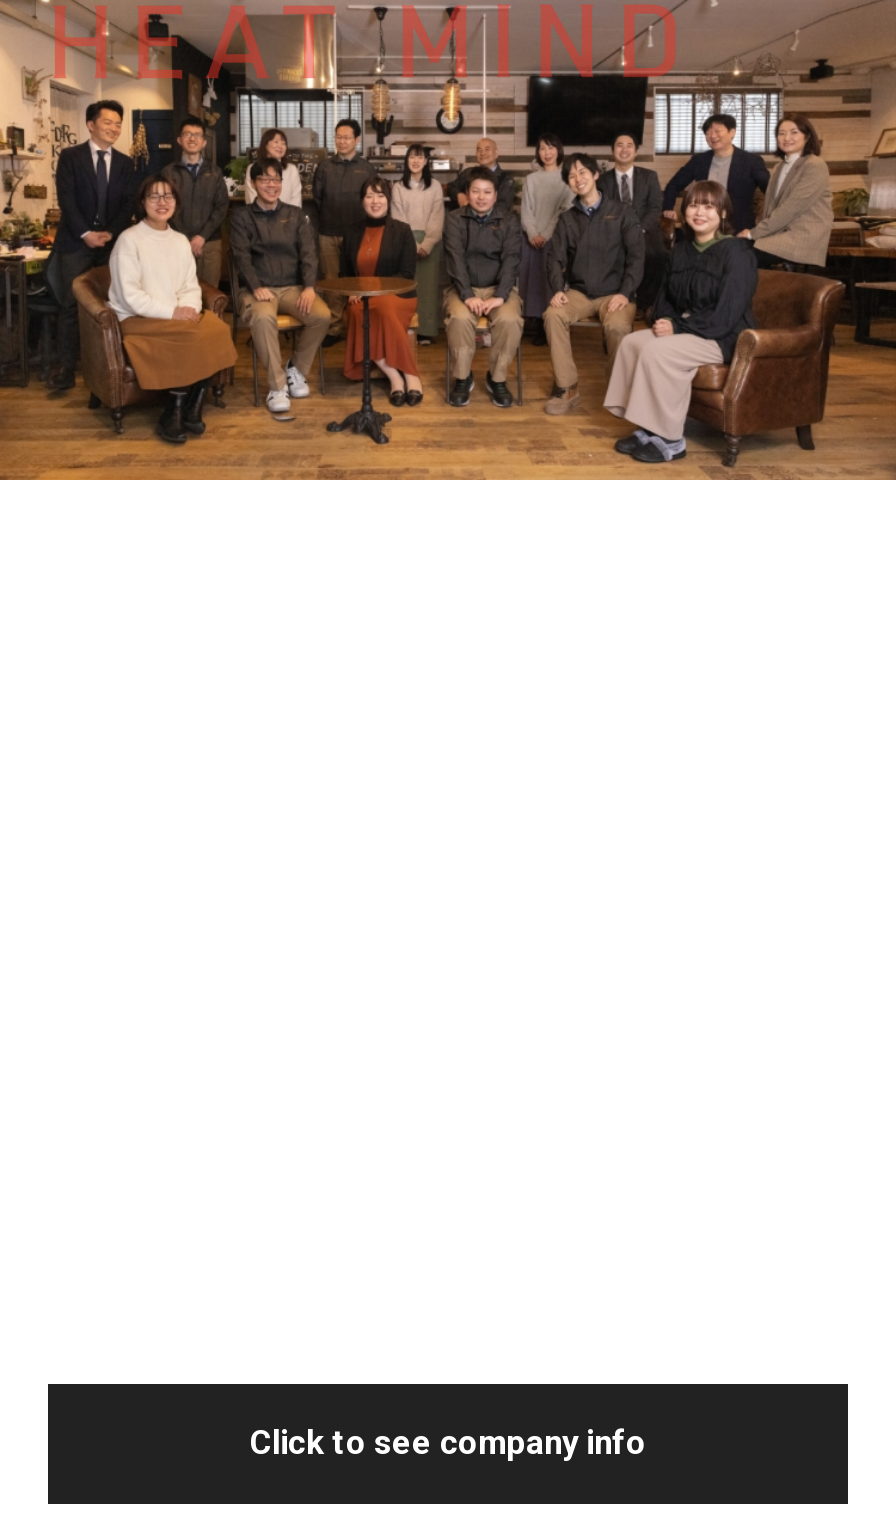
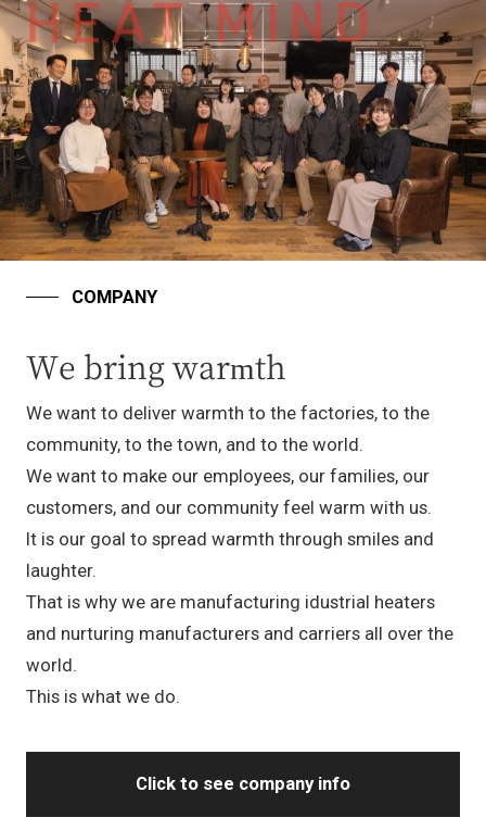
+ COMPANY
+ We bring warmth
+ We want to deliver warmth to the factories, to the
+ community, to the town, and to the world.
+ We want to make our employees, our families, our
+ customers, and our community feel warm with us.
+ It is our goal to spread warmth through smiles and
+ laughter.
+ That is why we are manufacturing idustrial heaters
+ and nurturing manufacturers and carriers all over the
+ world.
+ This is what we do.
